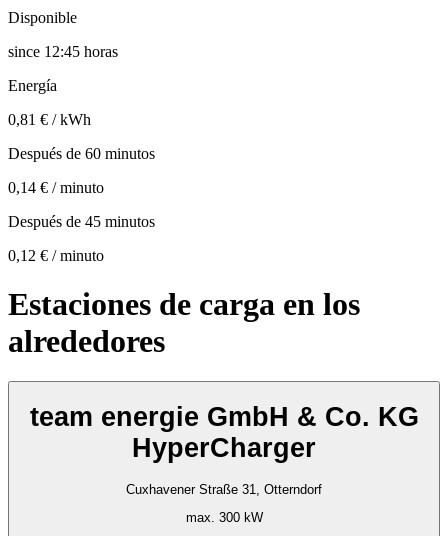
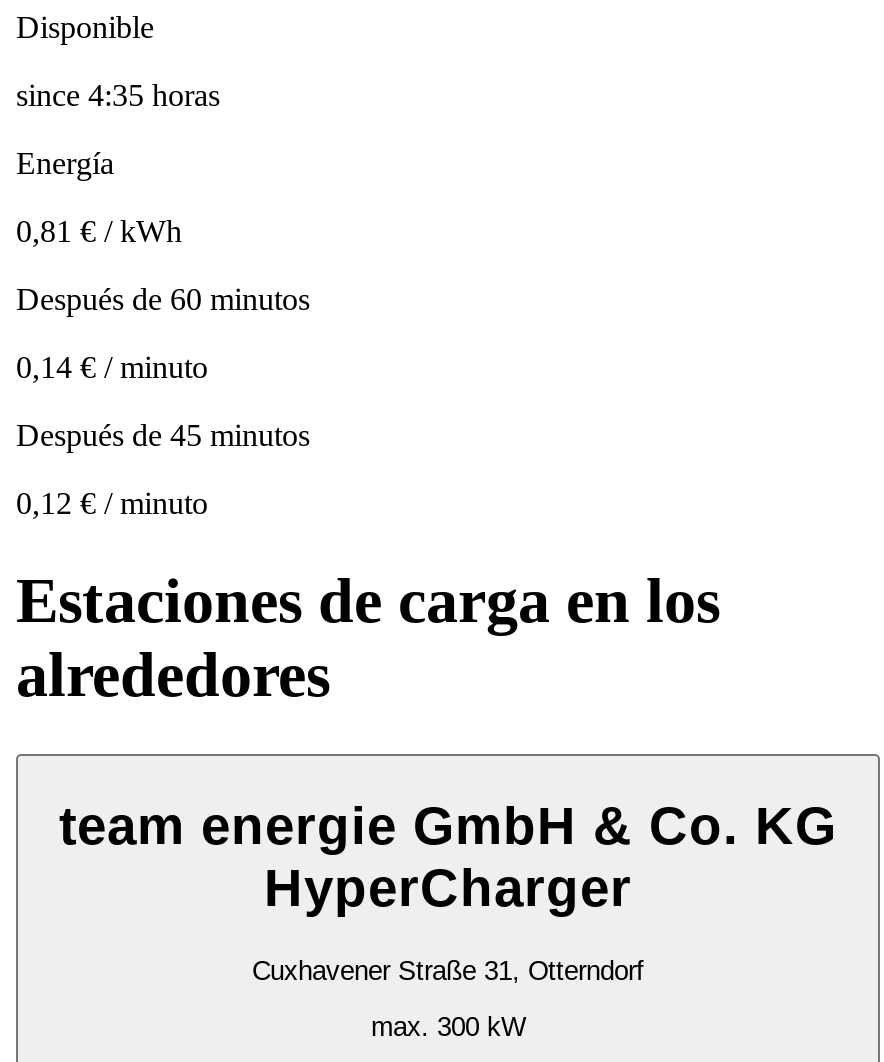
- since 12:45 horas
+ since 4:35 horas
